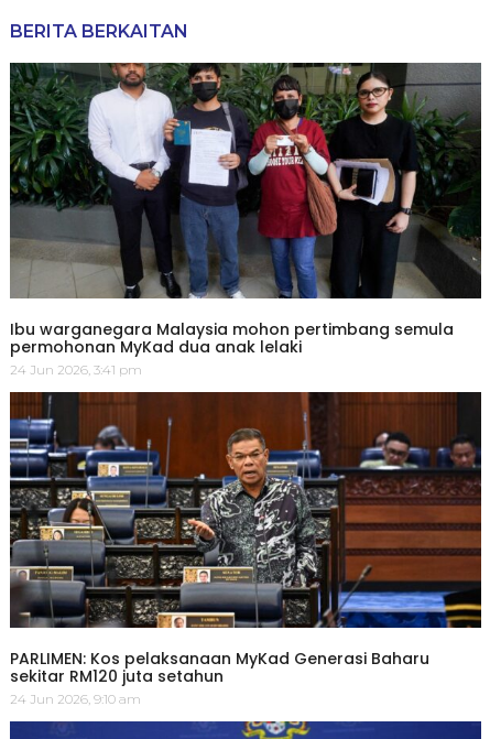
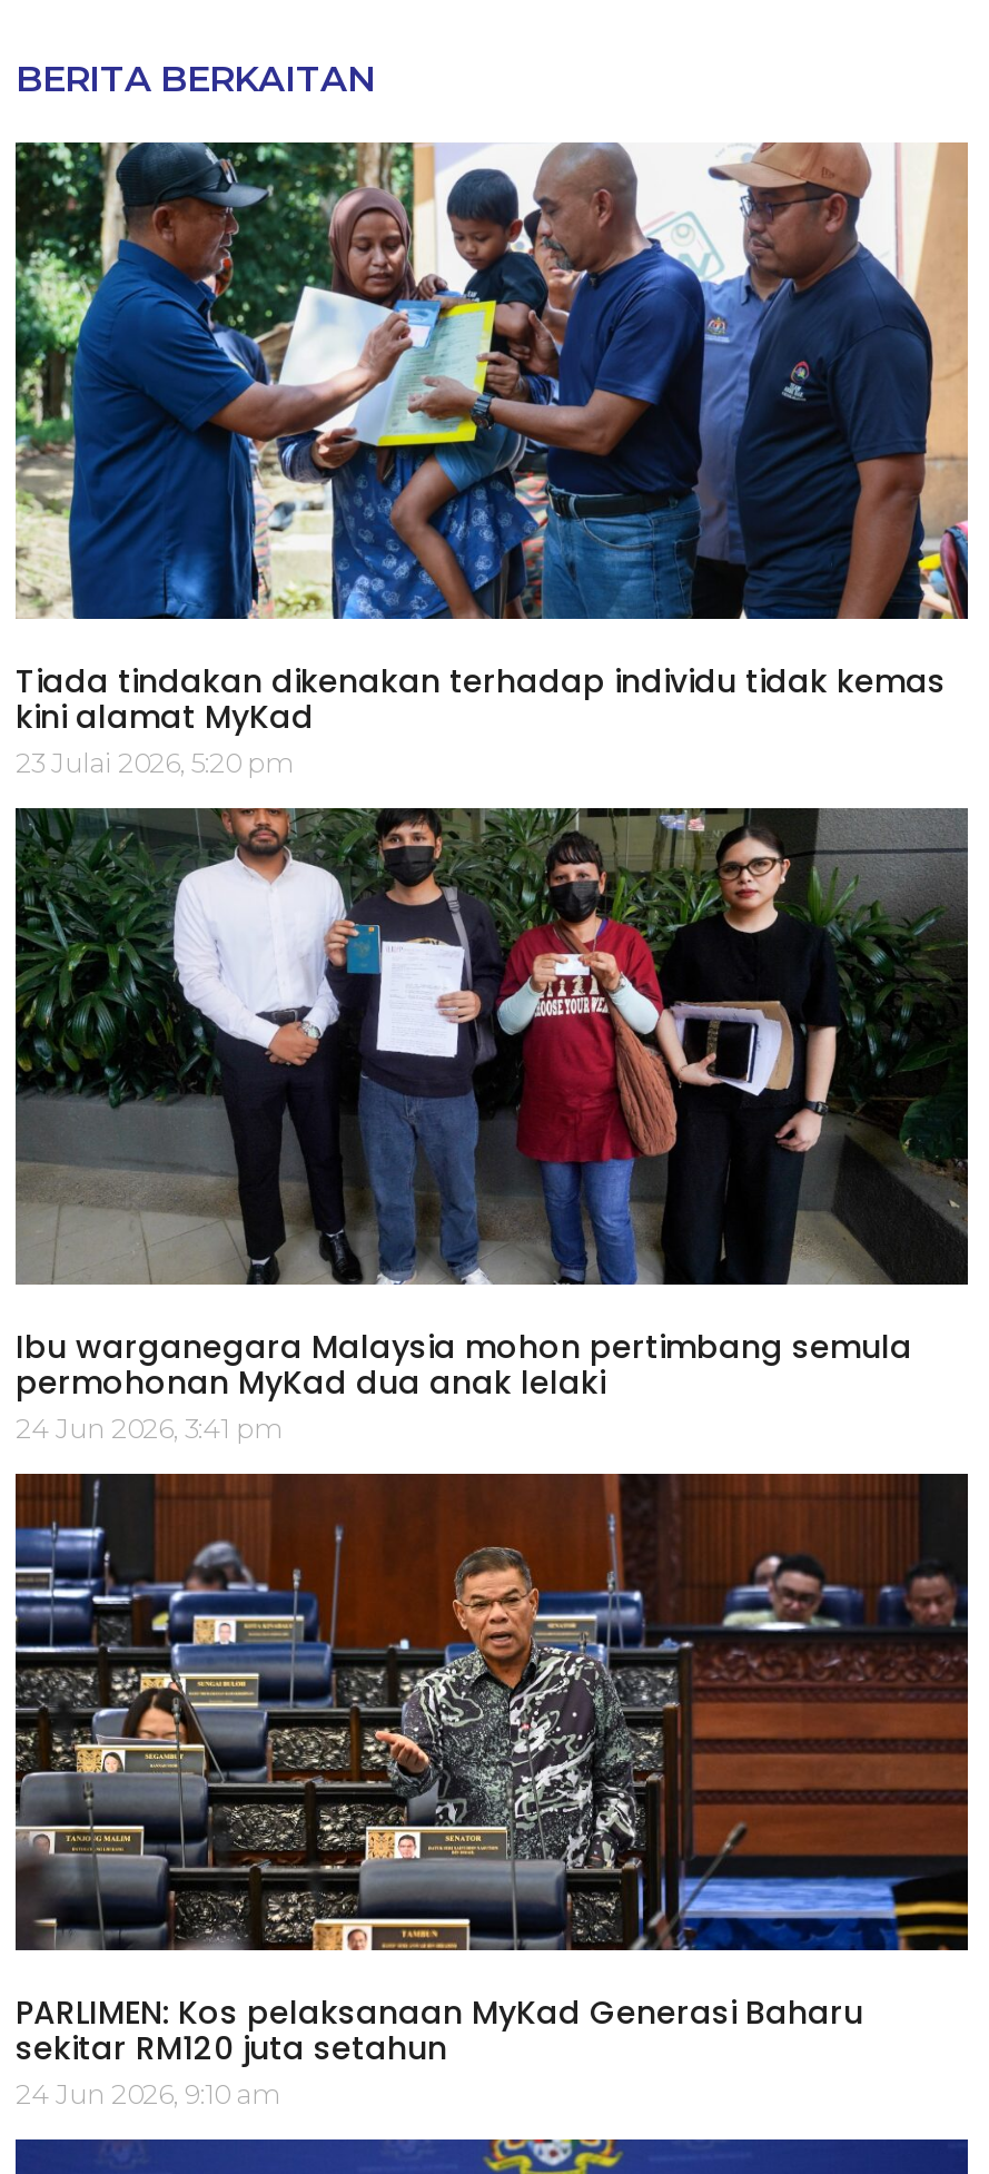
+ [image]
+ Tiada tindakan dikenakan terhadap individu tidak kemas
+ kini alamat MyKad
+ 23 Julai 2026, 5:20 pm
